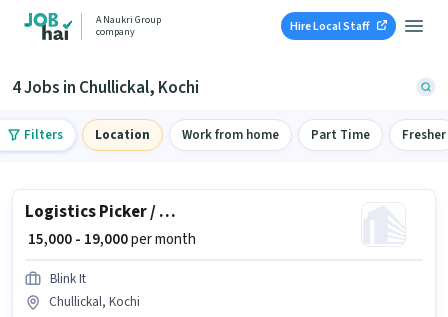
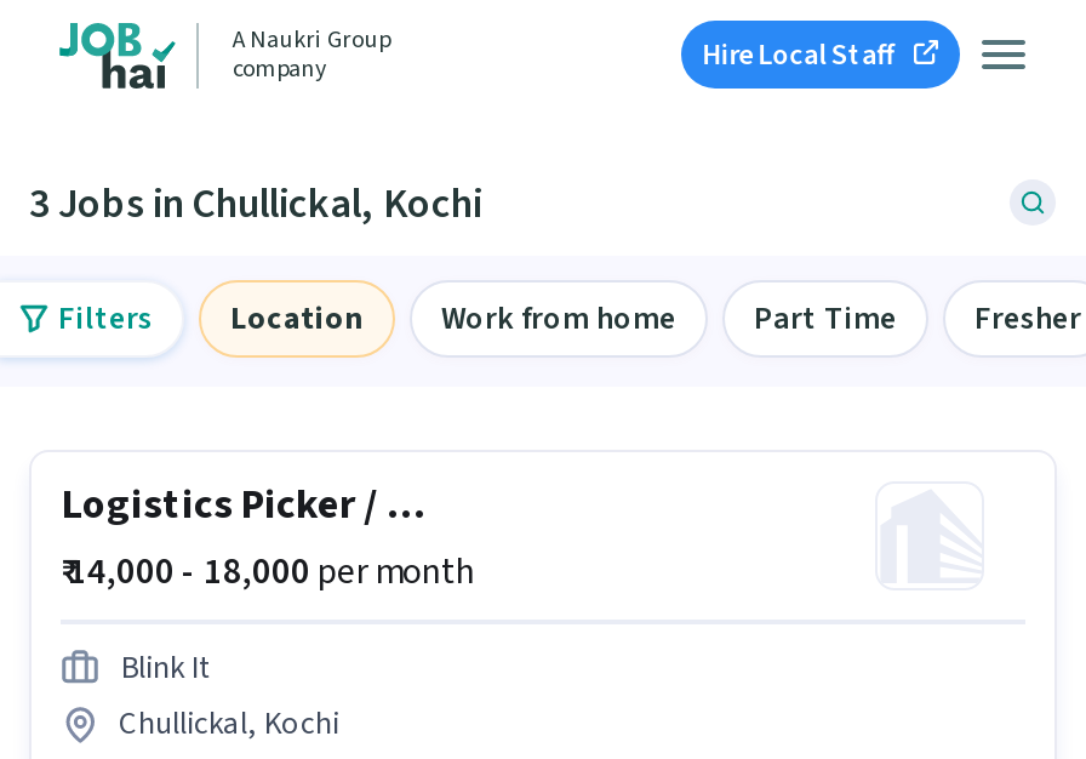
- 4 Jobs in Chullickal, Kochi
+ 3 Jobs in Chullickal, Kochi

- ₹ 15,000 - 19,000 per month
+ ₹ 14,000 - 18,000 per month
